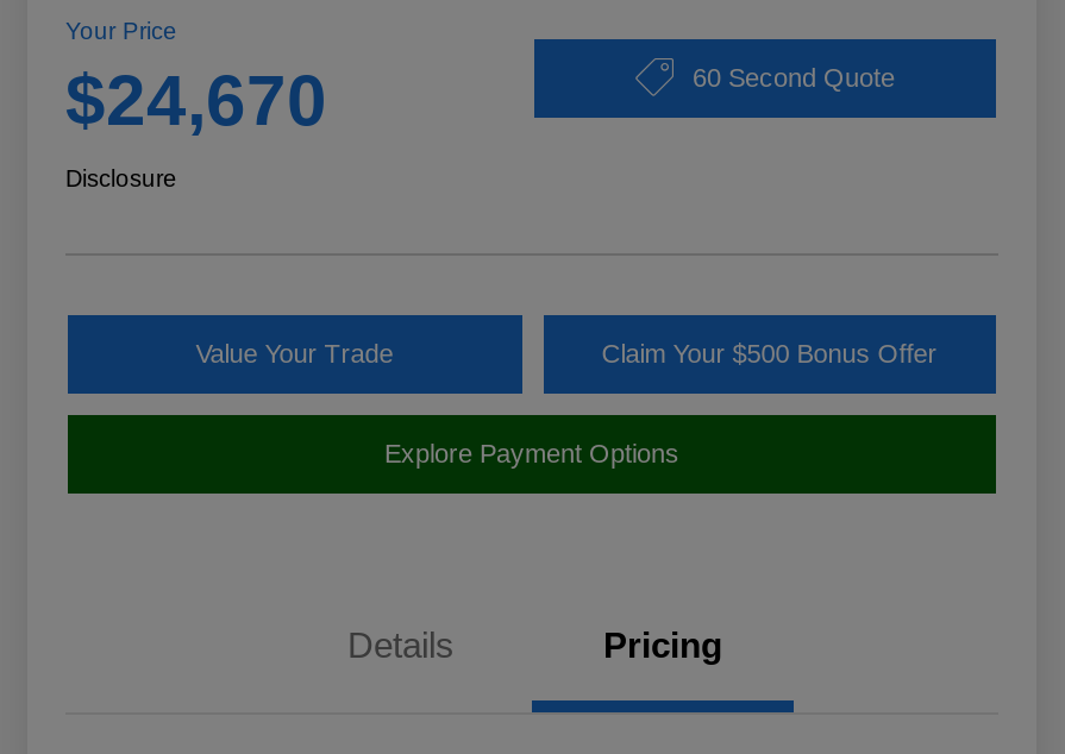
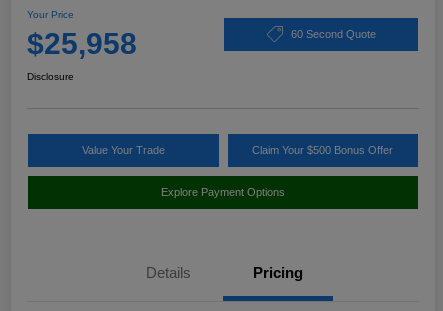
- $24,670
+ $25,958
